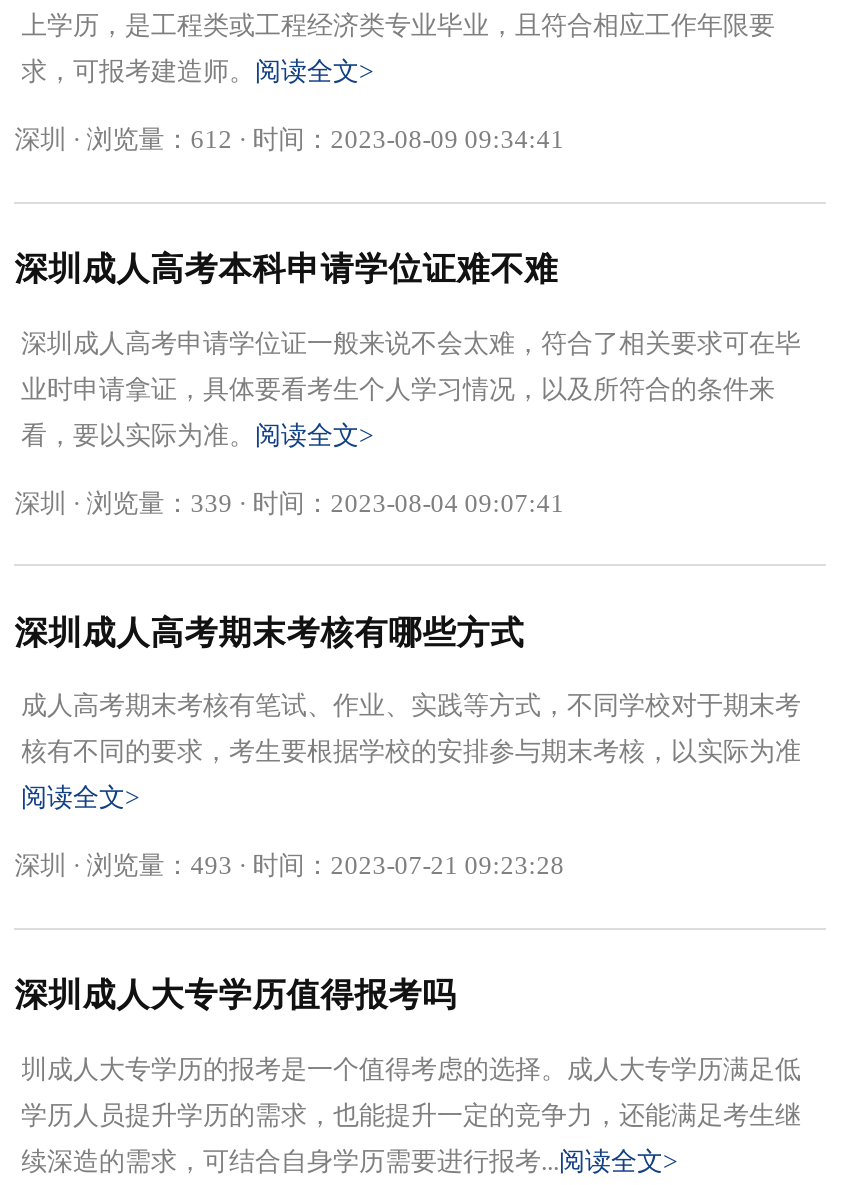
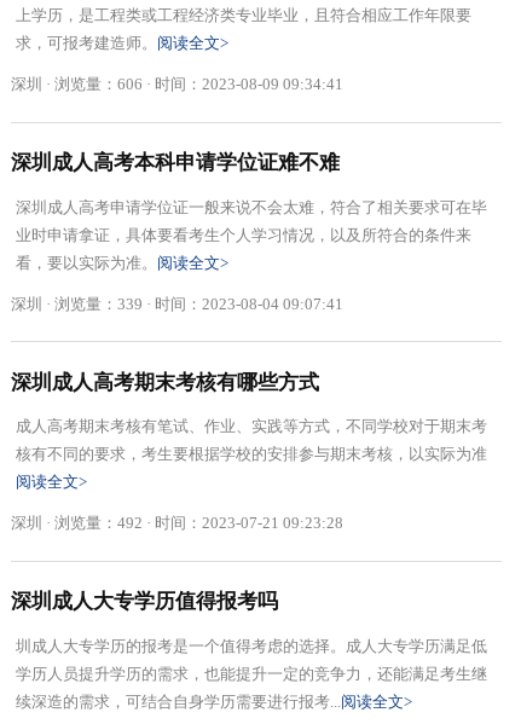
- 深圳 · 浏览量：612 · 时间：2023-08-09 09:34:41
+ 深圳 · 浏览量：606 · 时间：2023-08-09 09:34:41

- 深圳 · 浏览量：493 · 时间：2023-07-21 09:23:28
+ 深圳 · 浏览量：492 · 时间：2023-07-21 09:23:28
